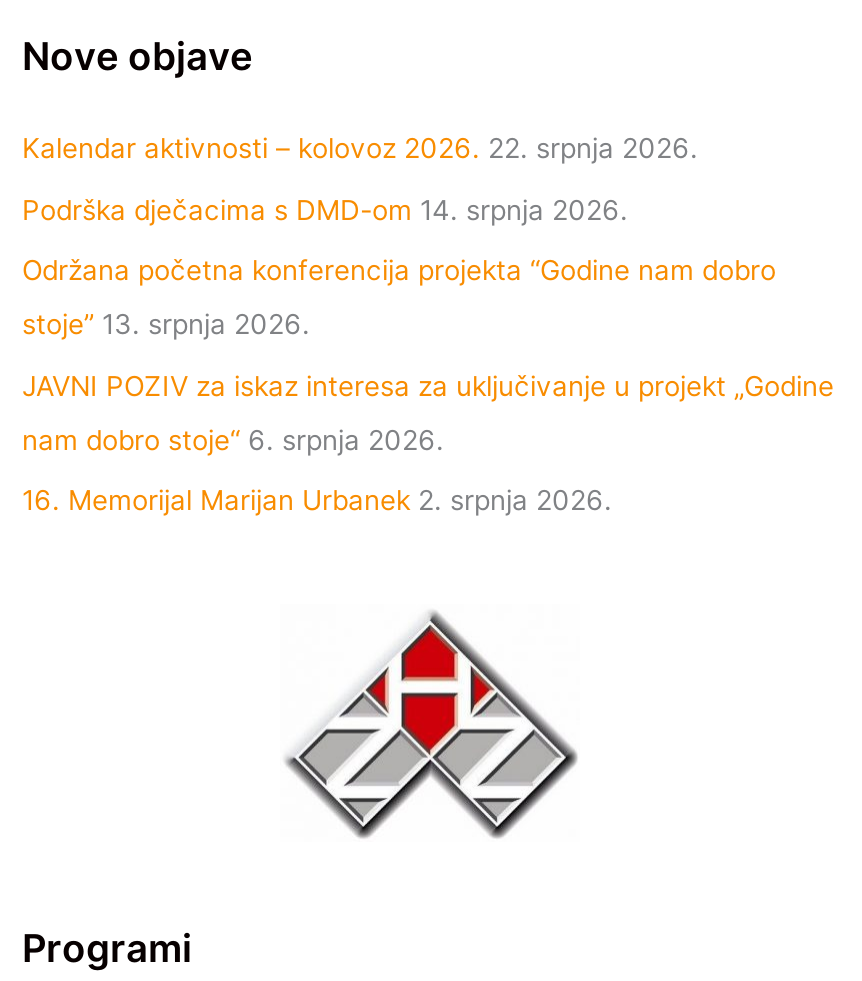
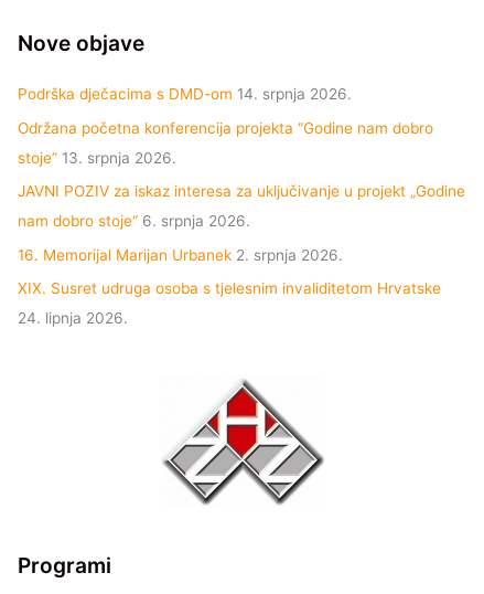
- Kalendar aktivnosti – kolovoz 2026. 22. srpnja 2026.

moved up: Podrška dječacima s DMD-om 14. srpnja 2026. | Održana početna konferencija projekta “Godine nam dobro | stoje” 13. srpnja 2026. | JAVNI POZIV za iskaz interesa za uključivanje u projekt „Godine | nam dobro stoje“ 6. srpnja 2026. | 16. Memorijal Marijan Urbanek 2. srpnja 2026.

+ XIX. Susret udruga osoba s tjelesnim invaliditetom Hrvatske
+ 24. lipnja 2026.
